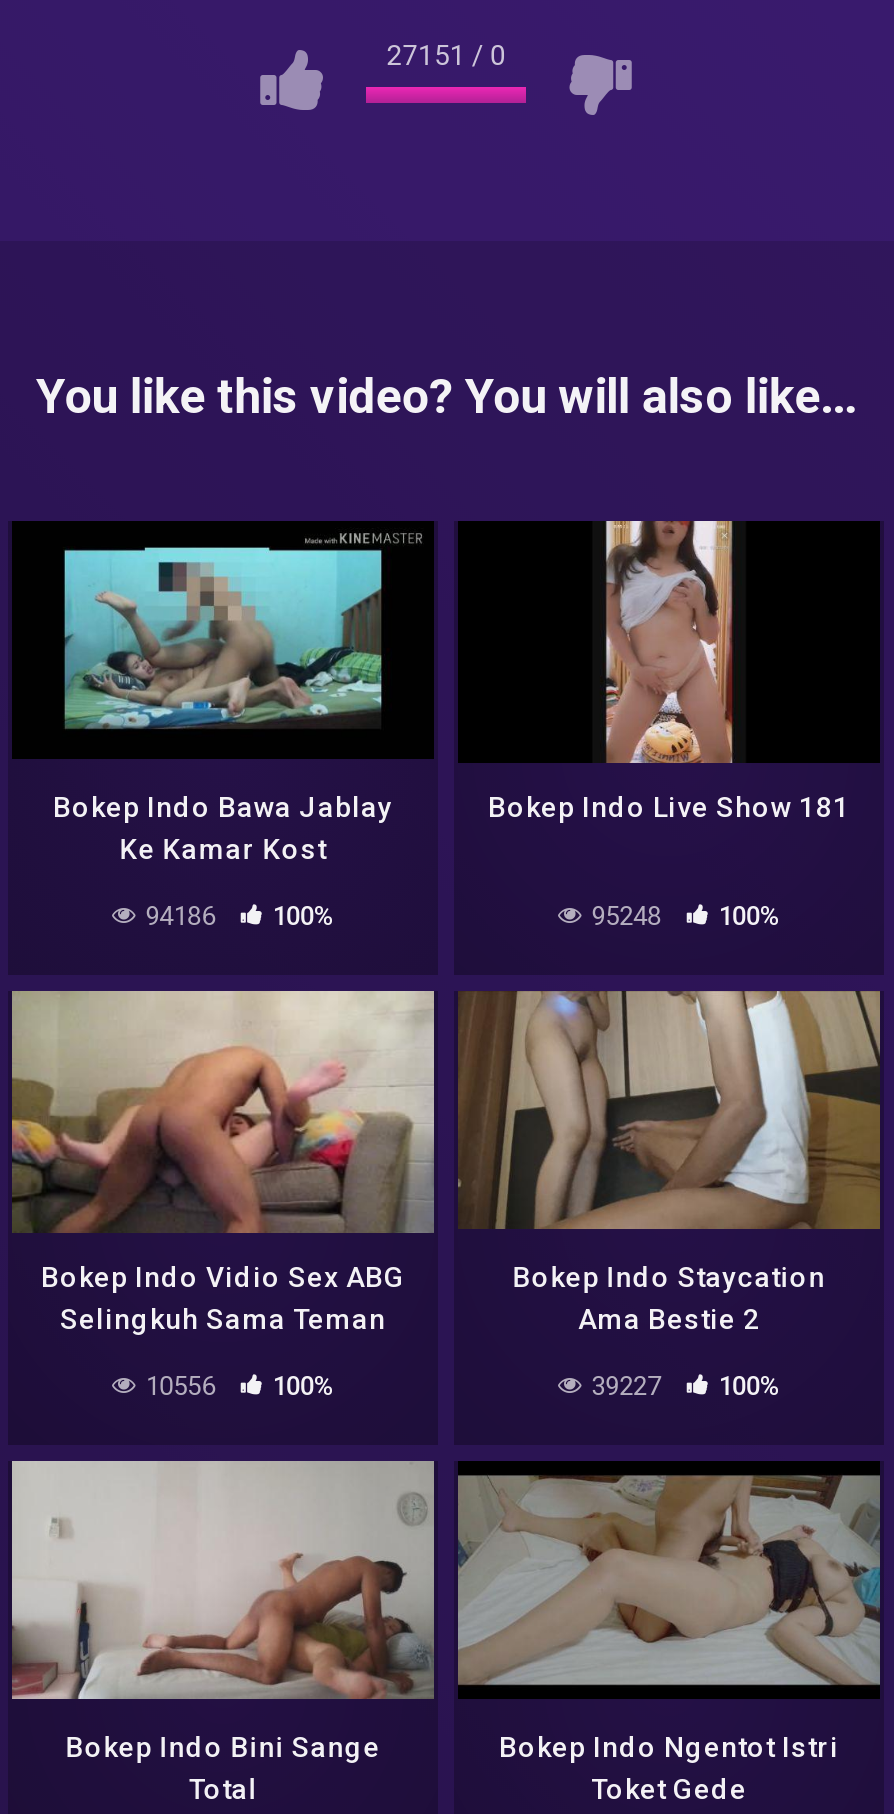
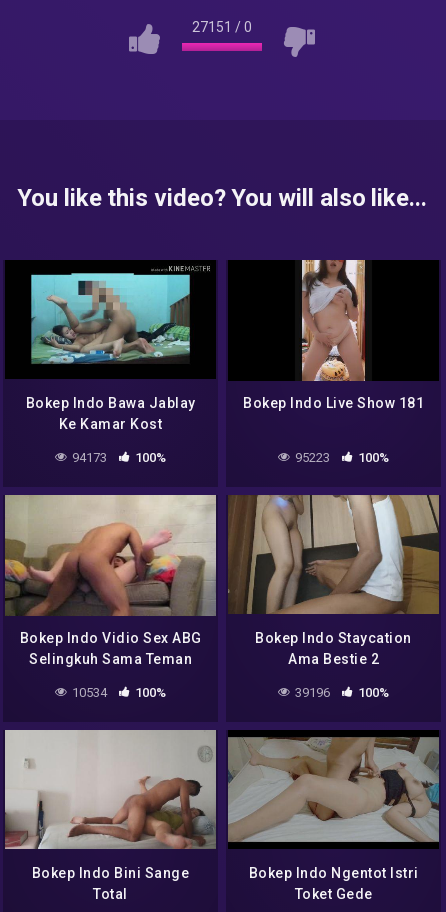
- 94186 100%
+ 94173 100%

- 95248 100%
+ 95223 100%

- 10556 100%
+ 10534 100%

- 39227 100%
+ 39196 100%
